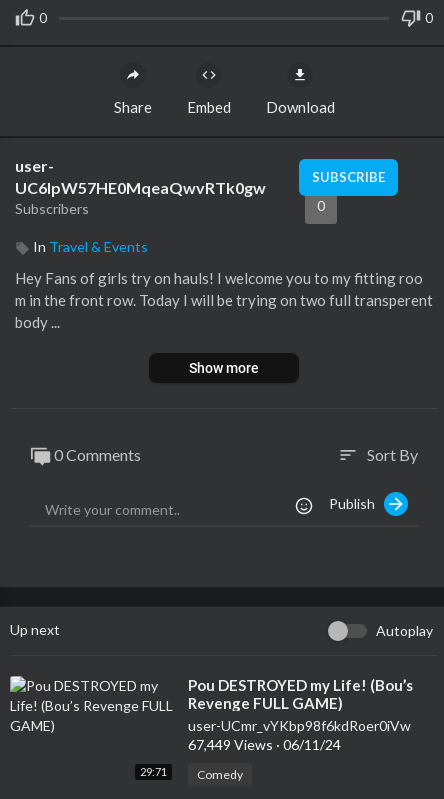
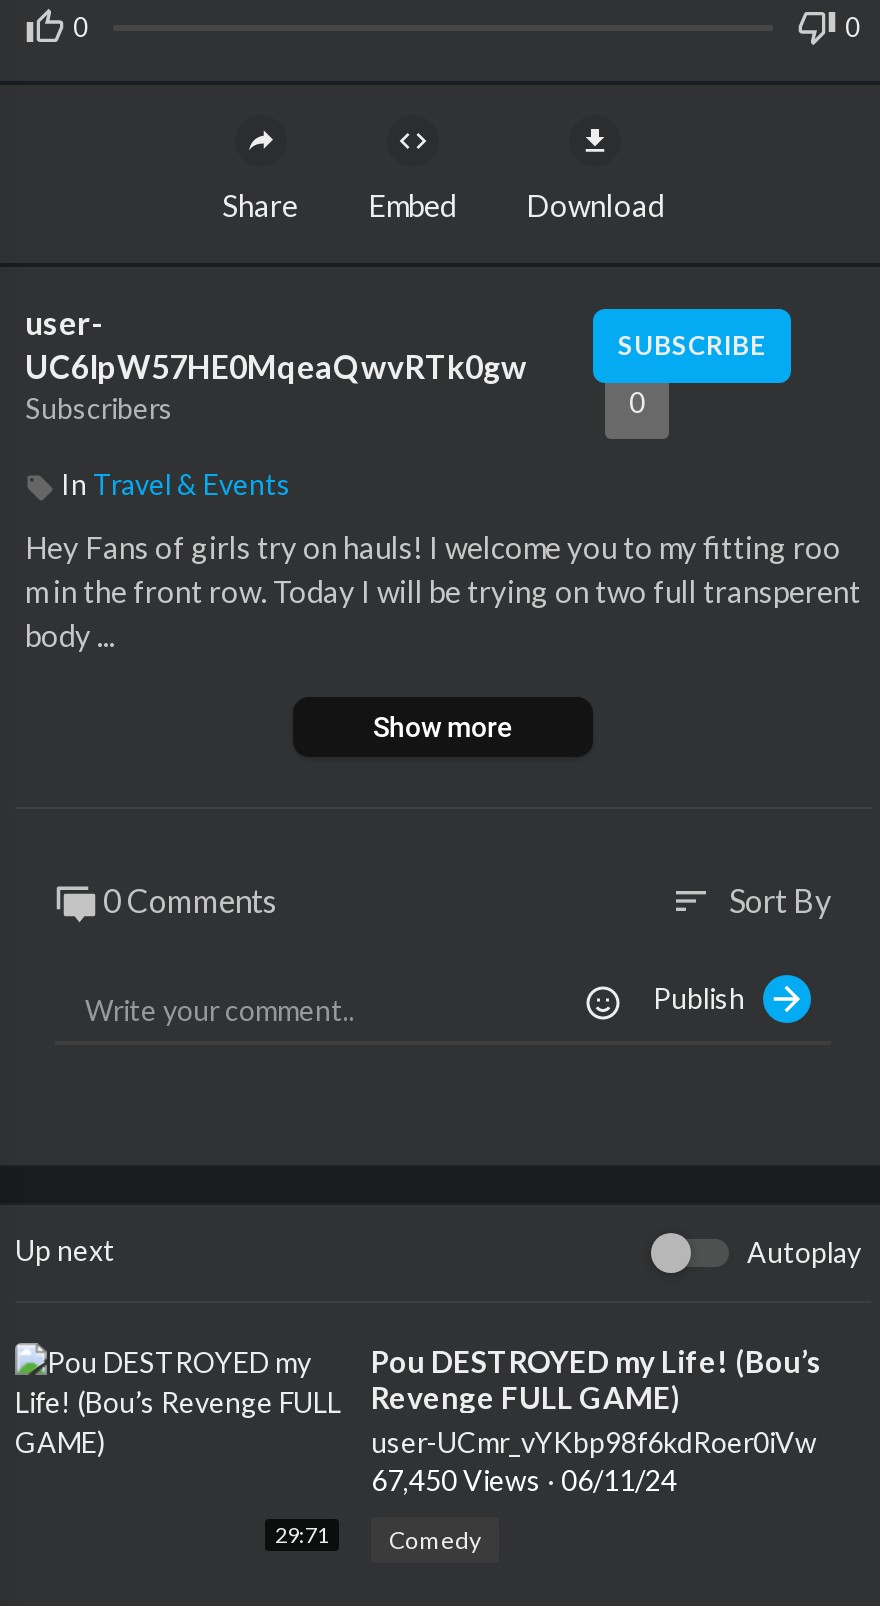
- 67,449 Views · 06/11/24
+ 67,450 Views · 06/11/24
